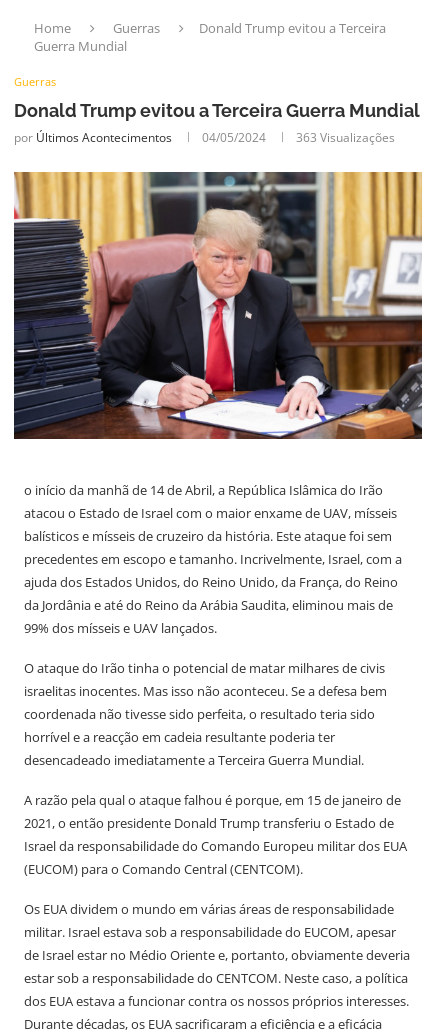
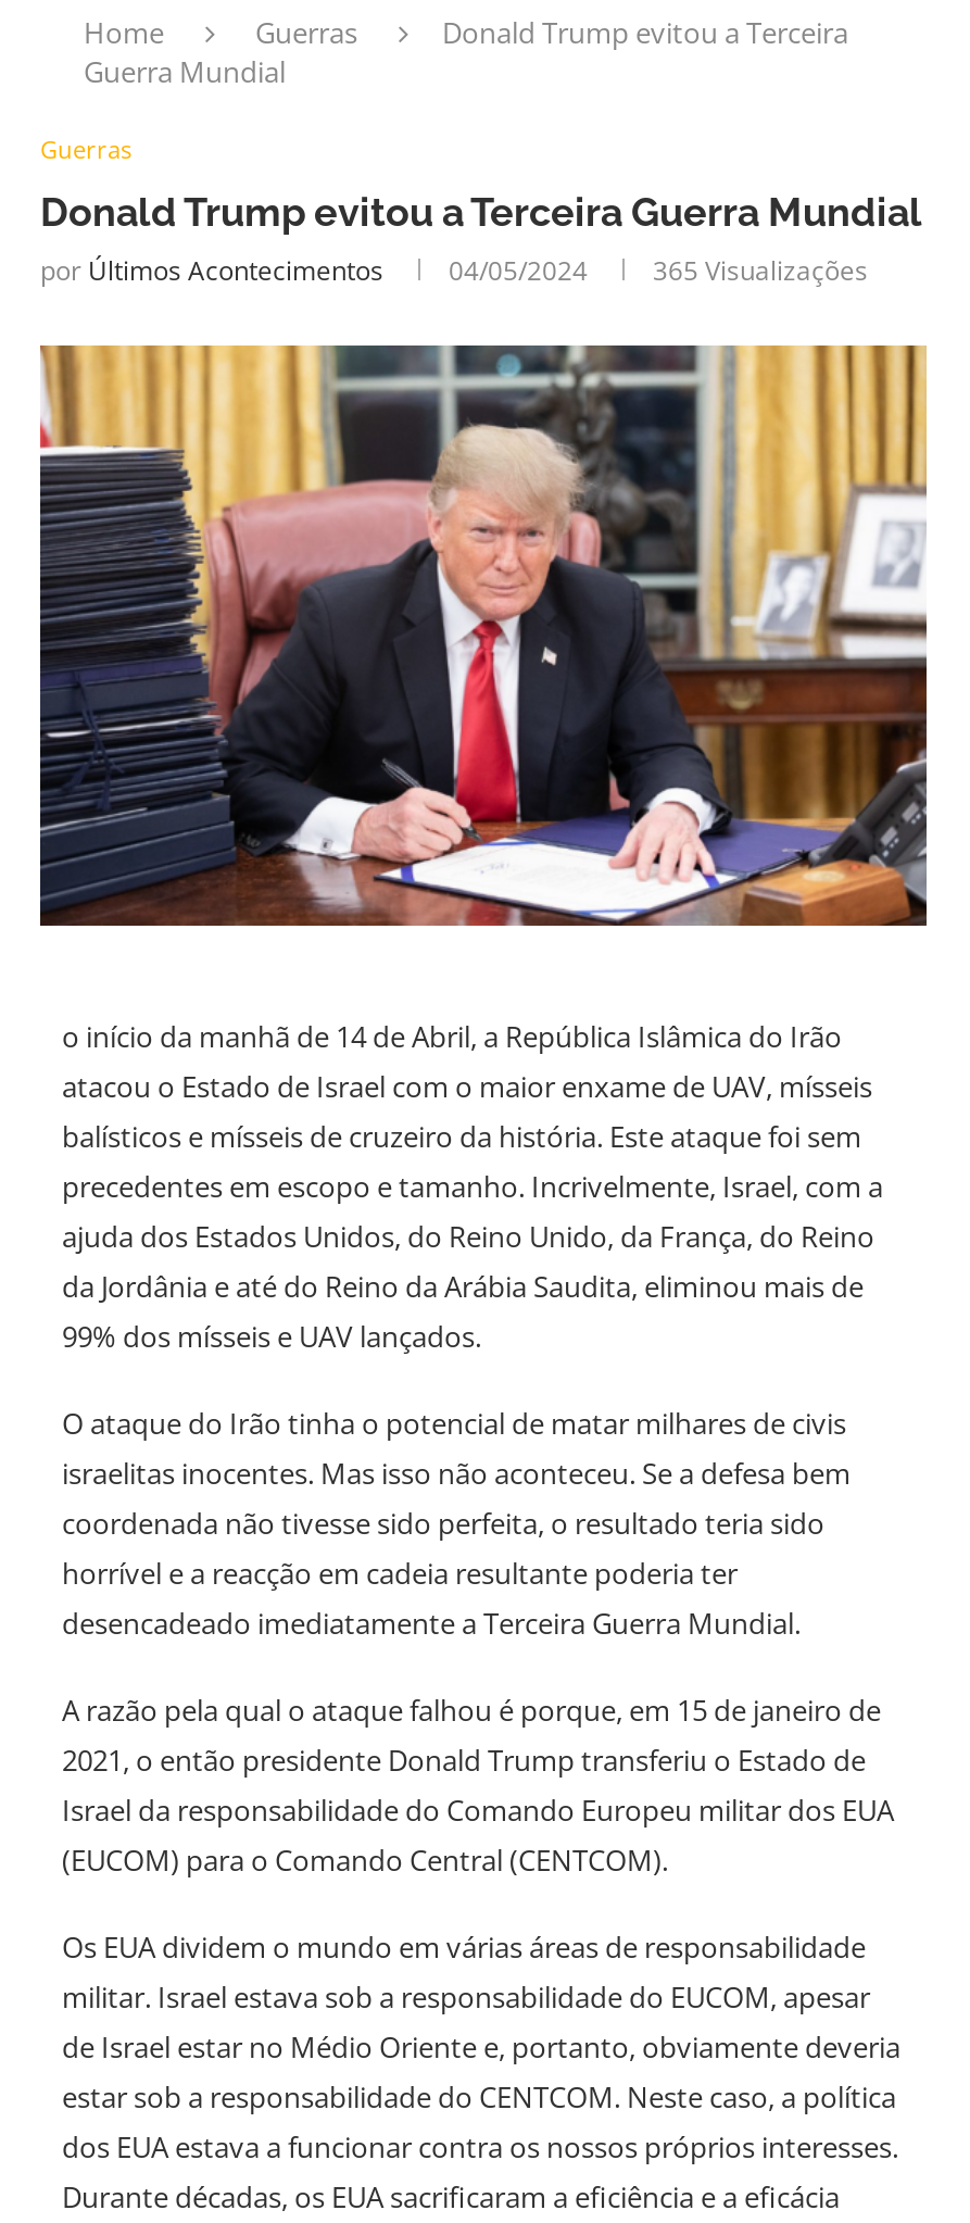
- 363 Visualizações
+ 365 Visualizações
